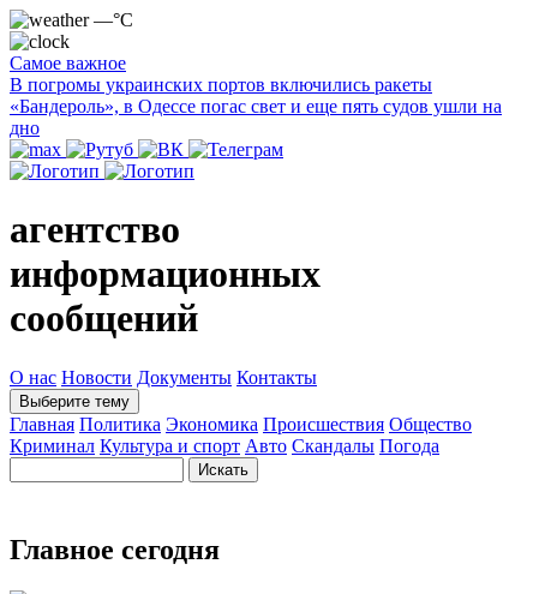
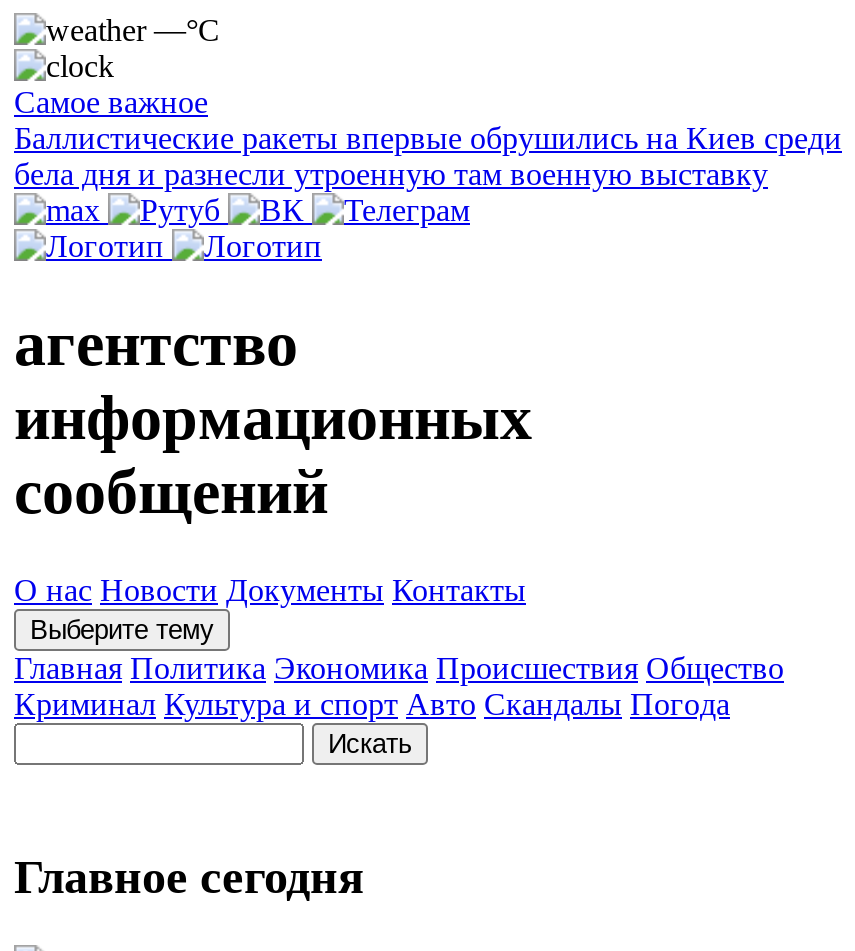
- В погромы украинских портов включились ракеты
- «Бандероль», в Одессе погас свет и еще пять судов ушли на
- дно
+ Баллистические ракеты впервые обрушились на Киев среди
+ бела дня и разнесли утроенную там военную выставку
